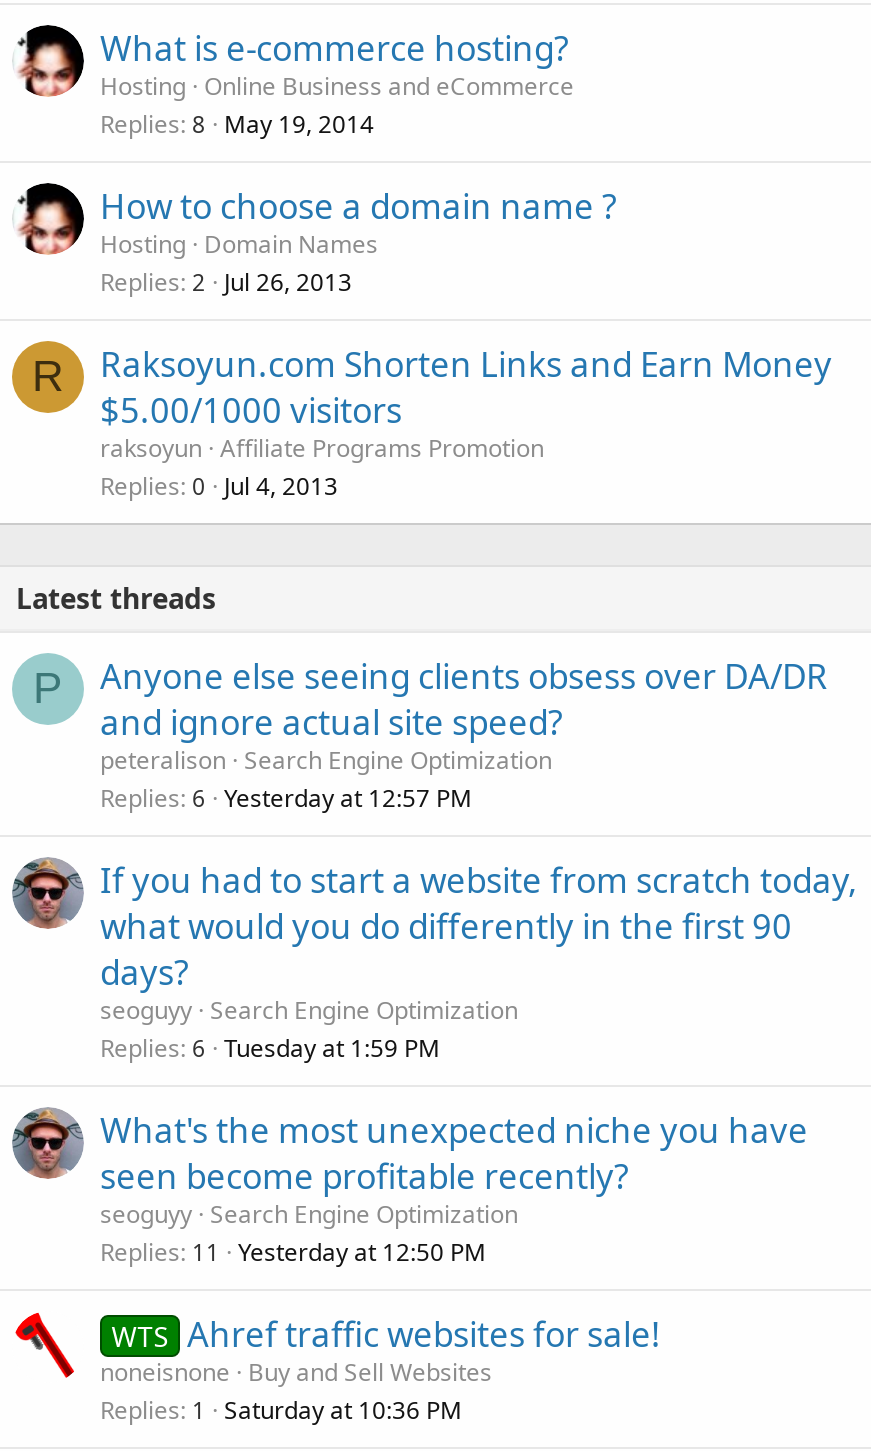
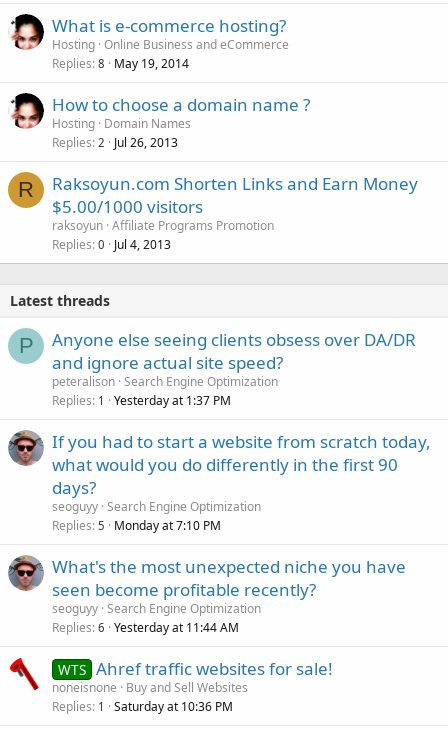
- Replies 6 Yesterday at 12:57 PM
+ Replies 1 Yesterday at 1:37 PM

- Replies 6 Tuesday at 1:59 PM
+ Replies 5 Monday at 7:10 PM

- Replies 11 Yesterday at 12:50 PM
+ Replies 6 Yesterday at 11:44 AM
